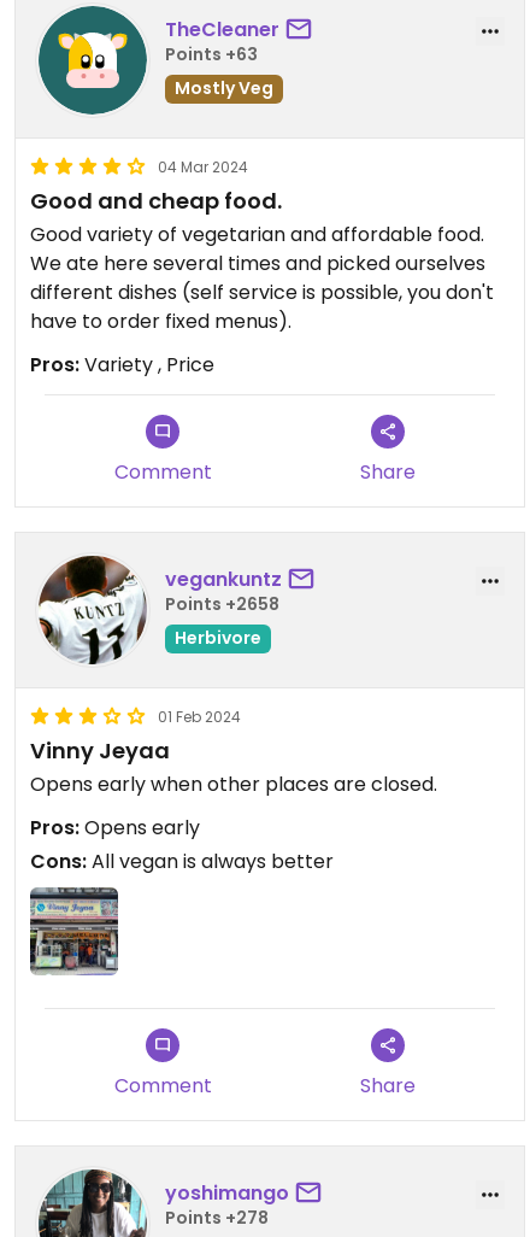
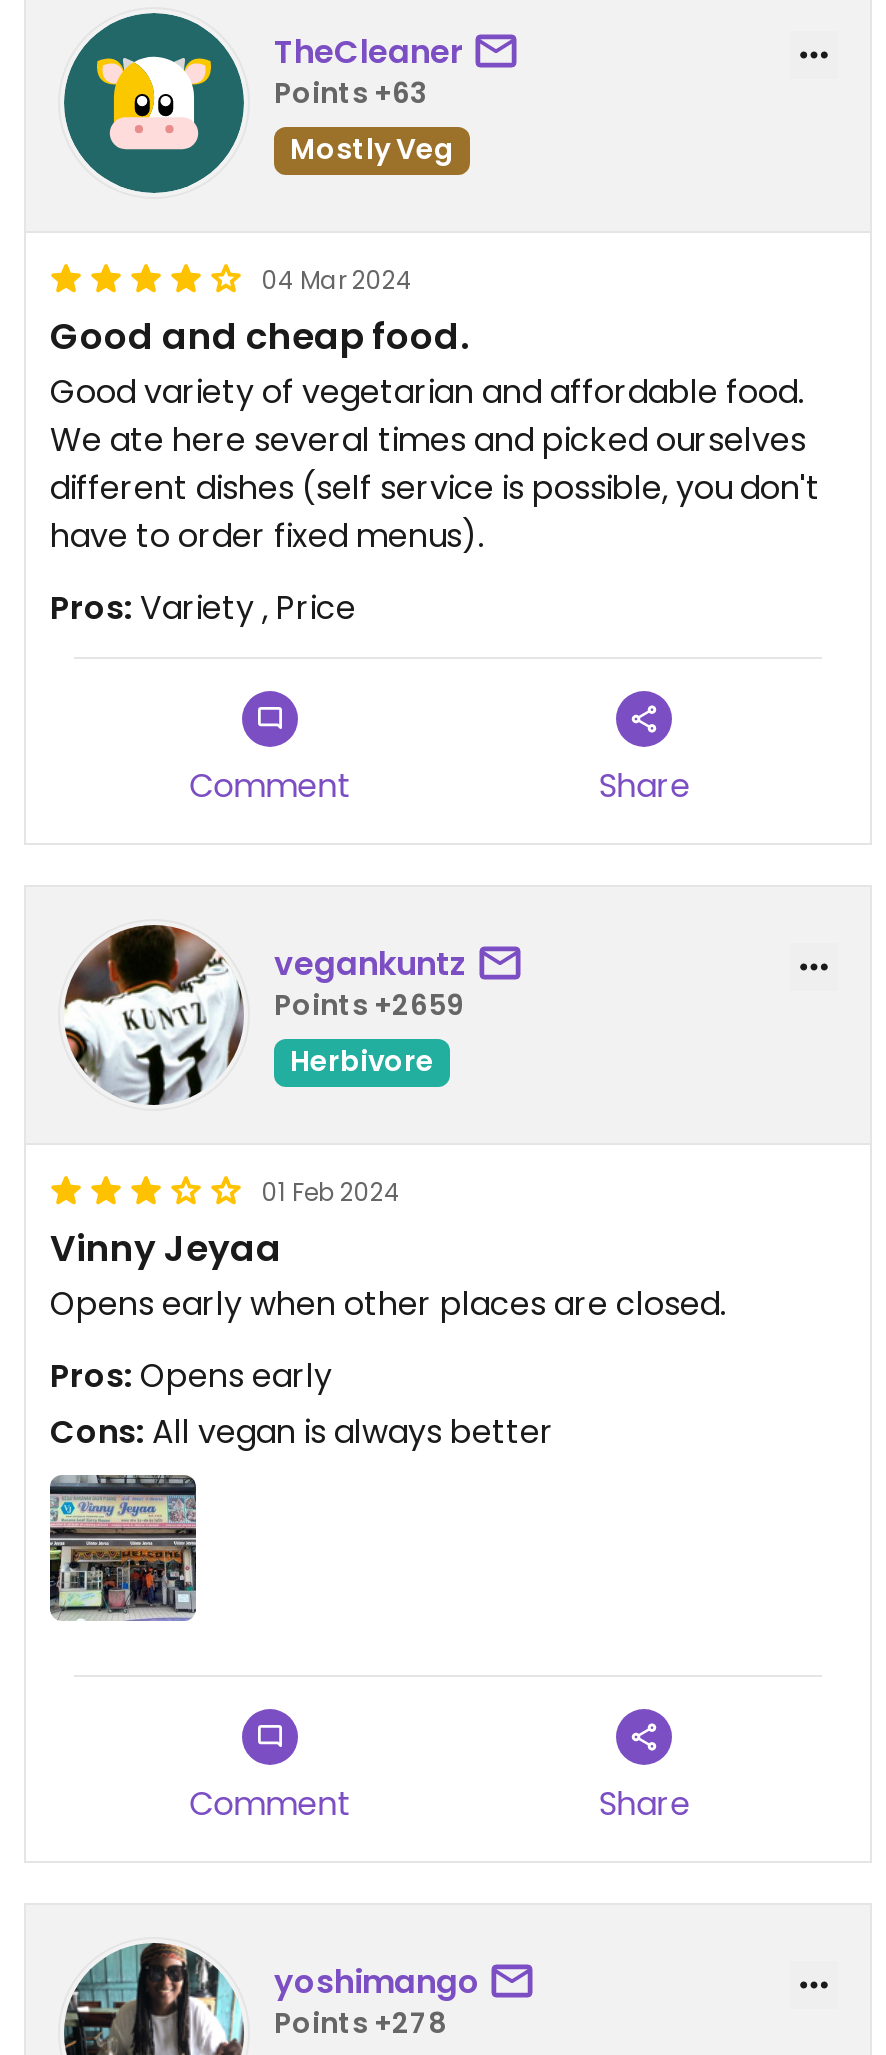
- Points +2658
+ Points +2659
